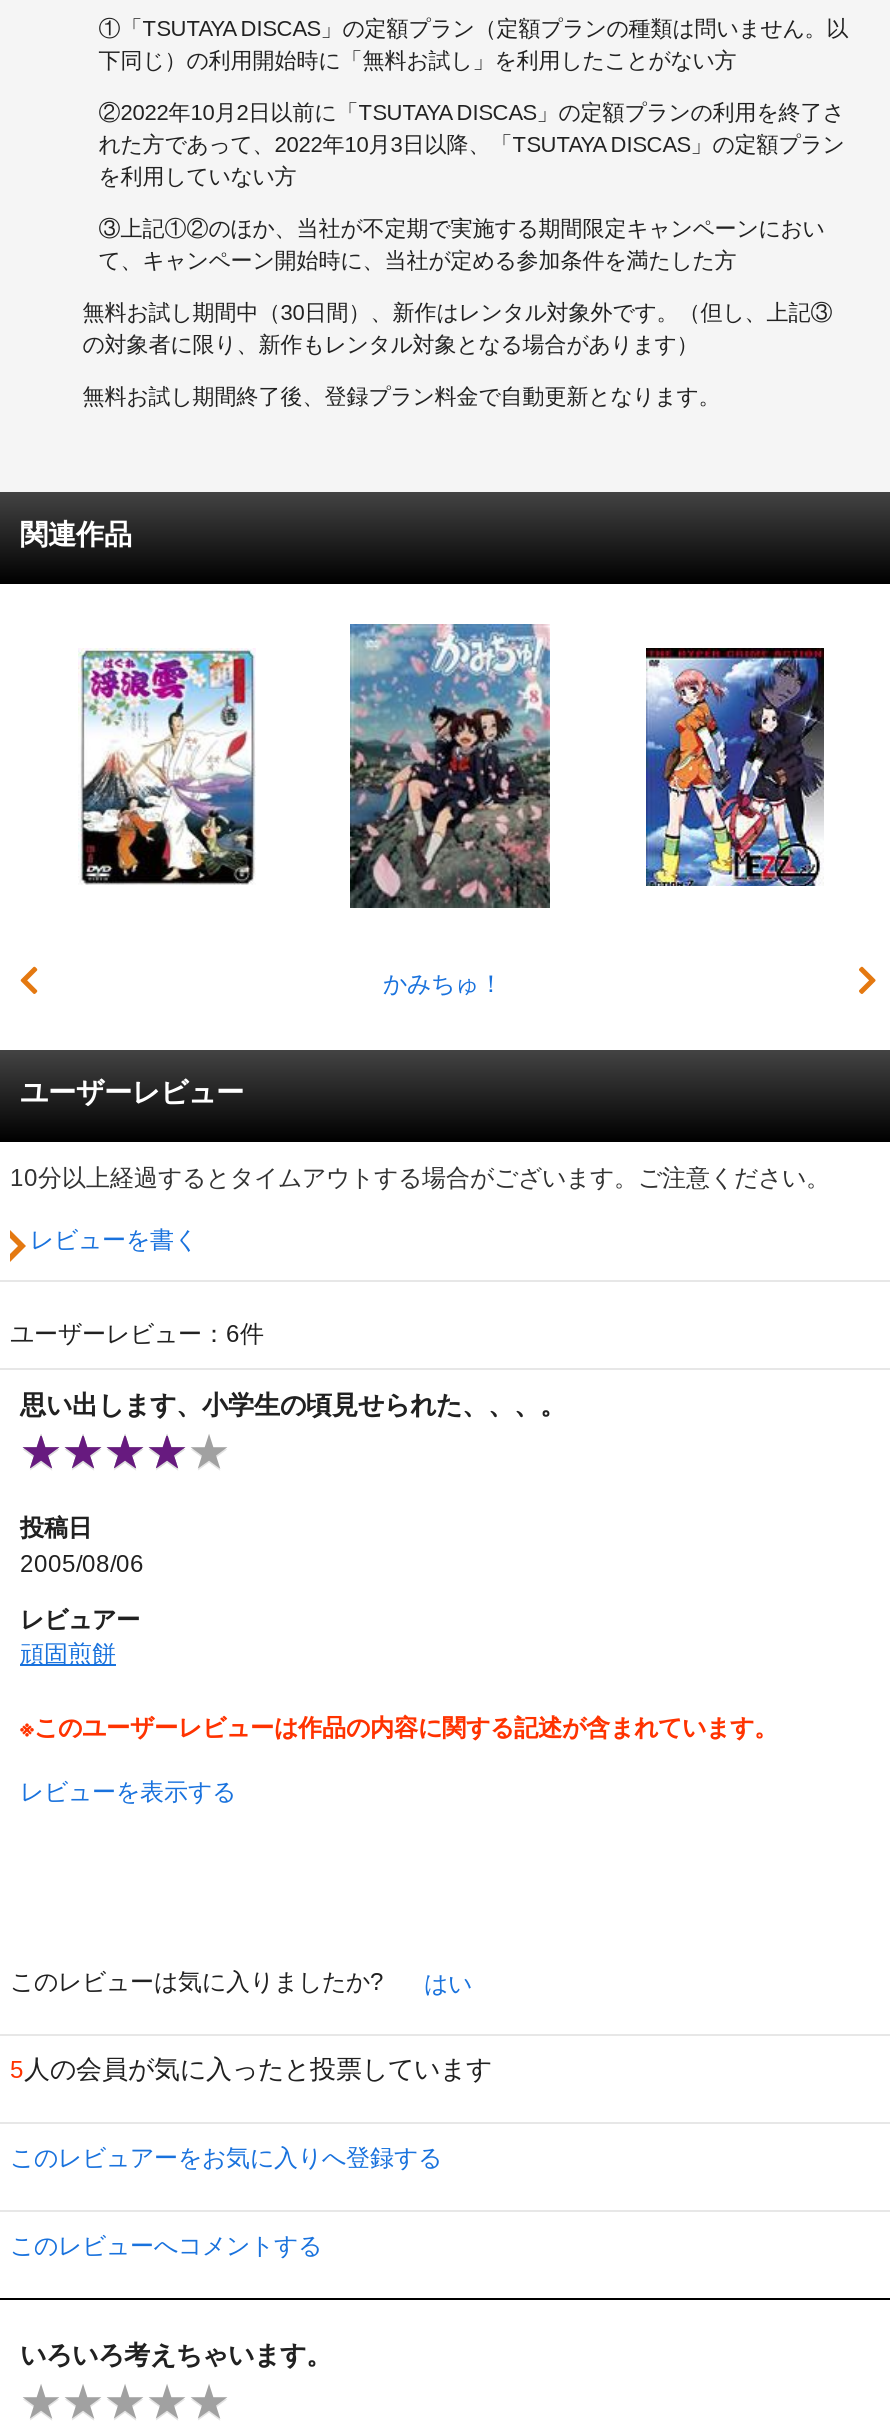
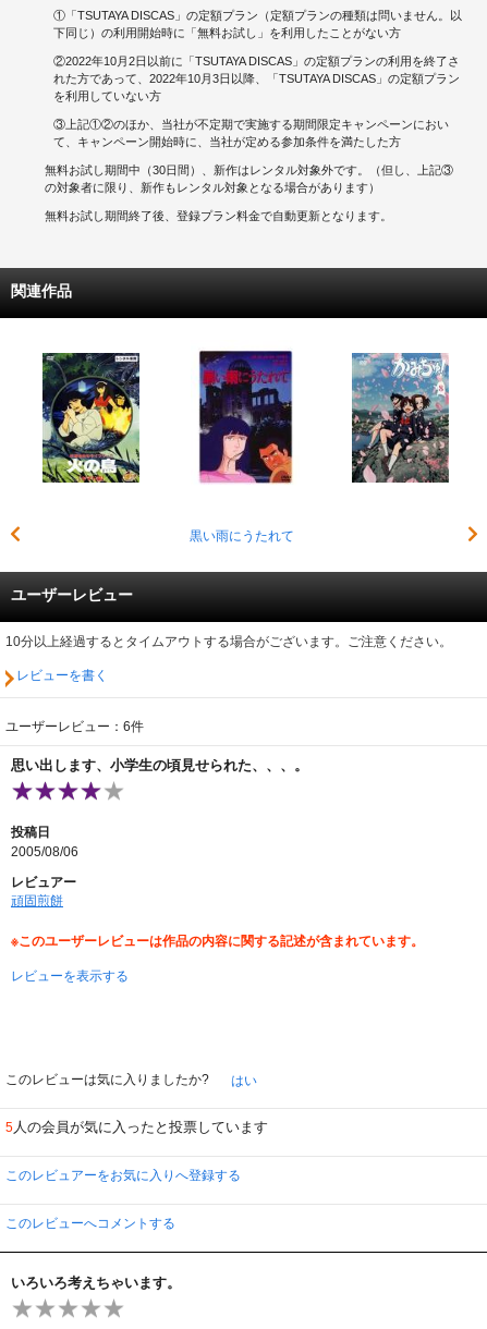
- [image]
- かみちゅ！
+ [image]
+ 黒い雨にうたれて

- [image]
+ [image]

- [image]
+ [image]
